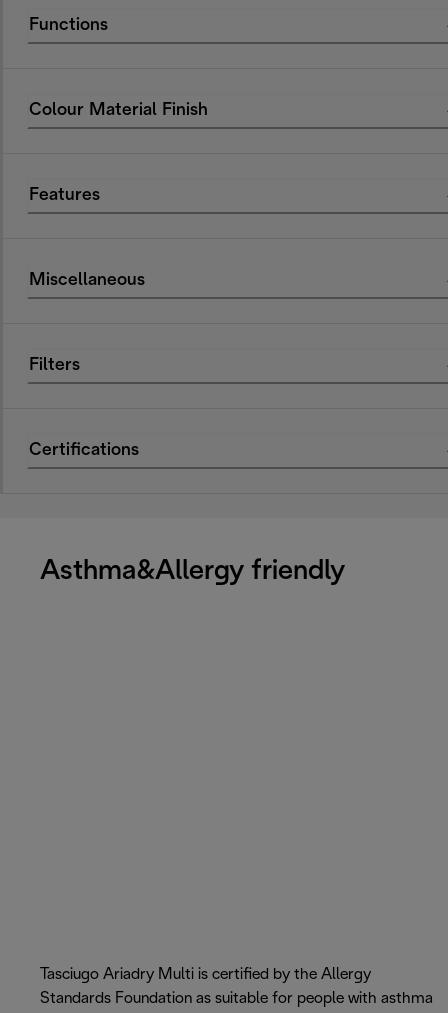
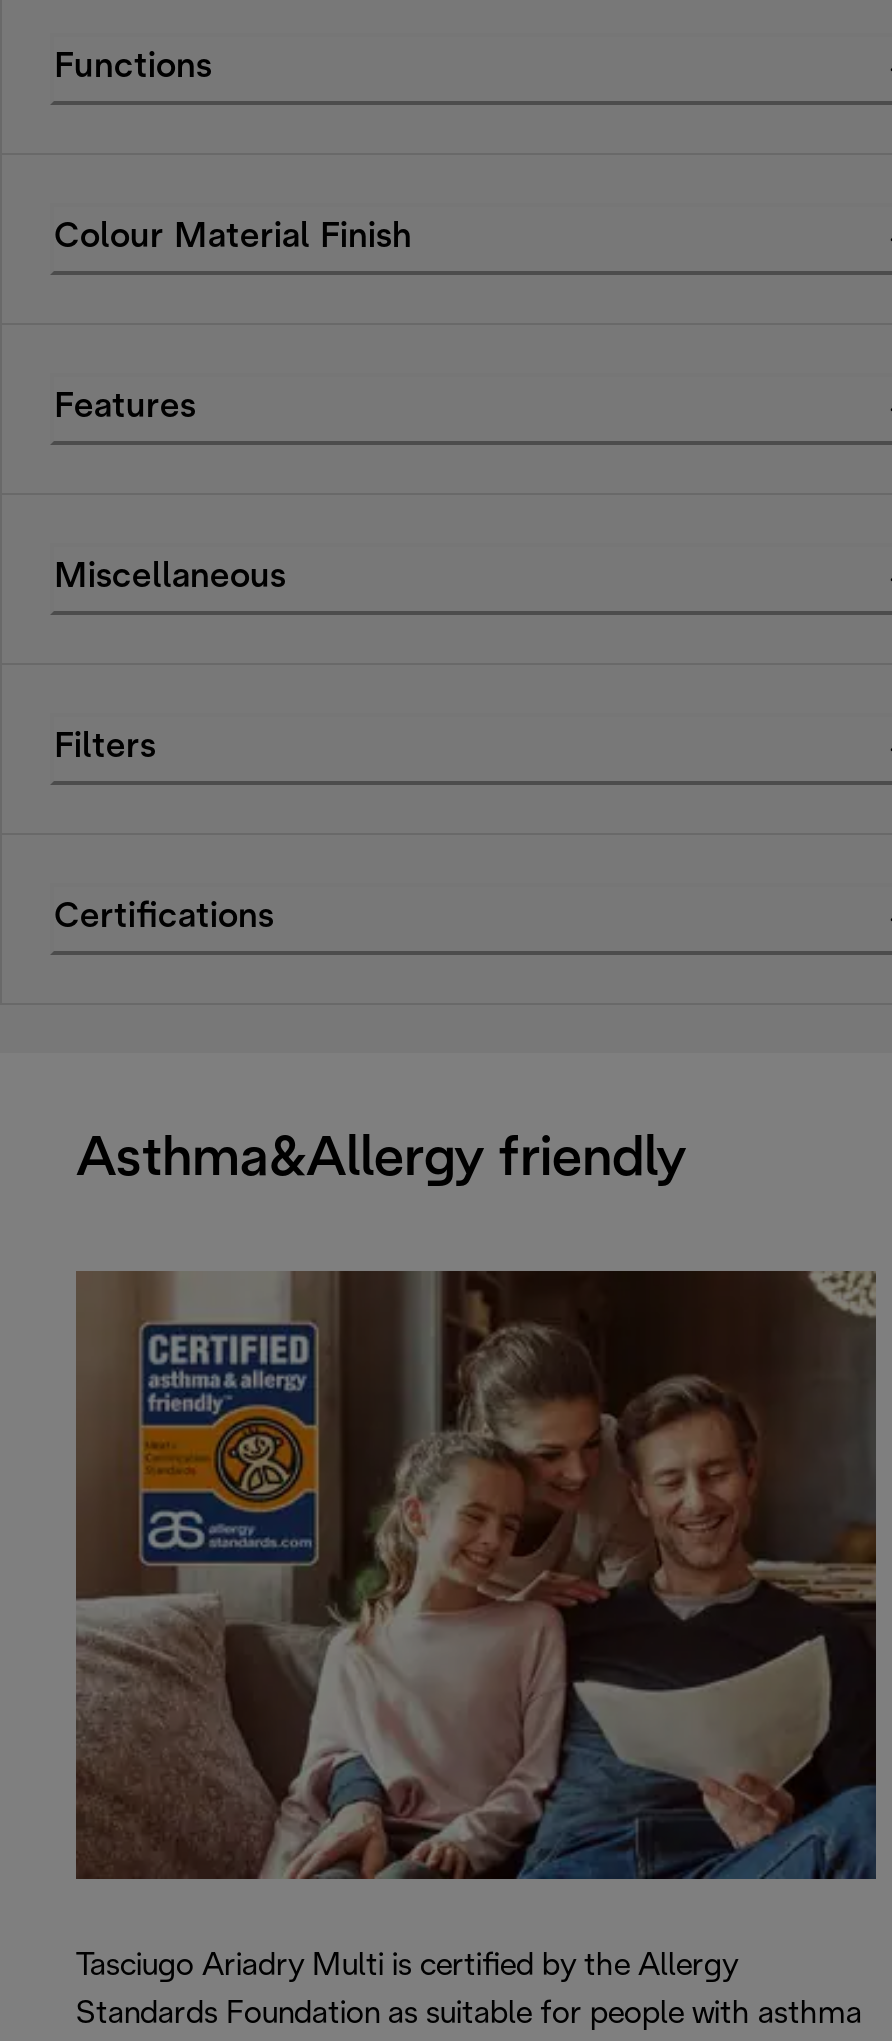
+ [image]
